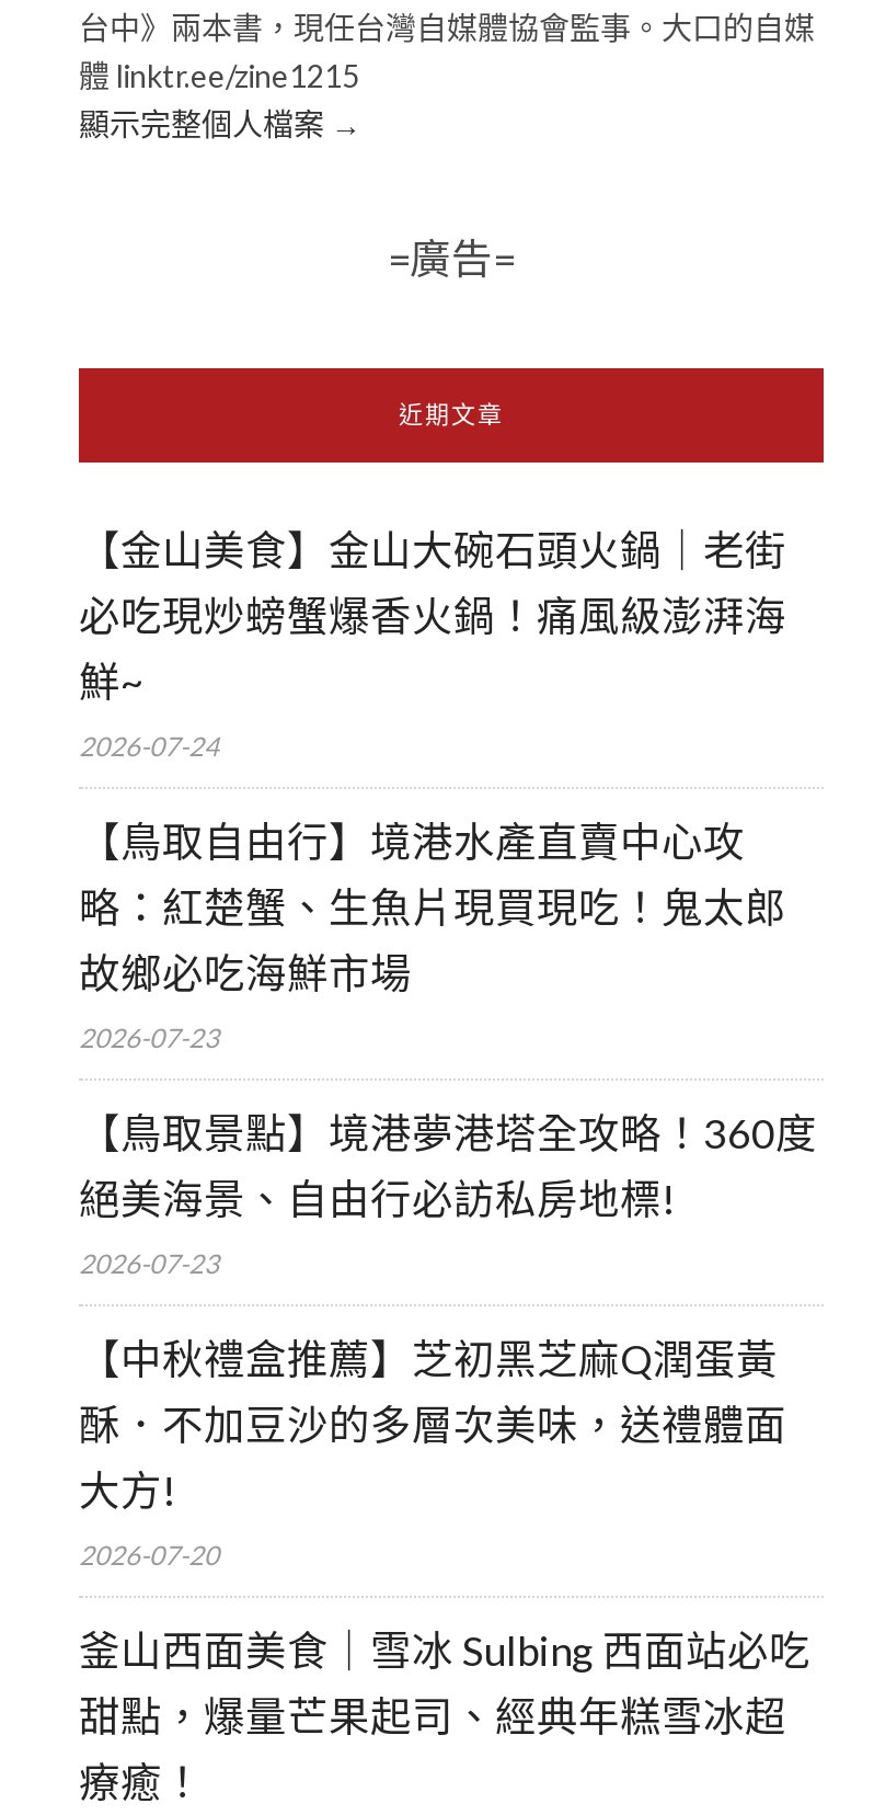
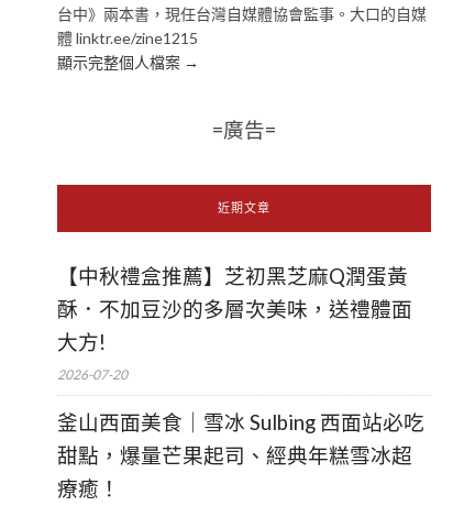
- 【金山美食】金山大碗石頭火鍋｜老街
- 必吃現炒螃蟹爆香火鍋！痛風級澎湃海
- 鮮~
- 2026-07-24
- 【鳥取自由行】境港水產直賣中心攻
- 略：紅楚蟹、生魚片現買現吃！鬼太郎
- 故鄉必吃海鮮市場
- 2026-07-23
- 【鳥取景點】境港夢港塔全攻略！360度
- 絕美海景、自由行必訪私房地標!
- 2026-07-23
